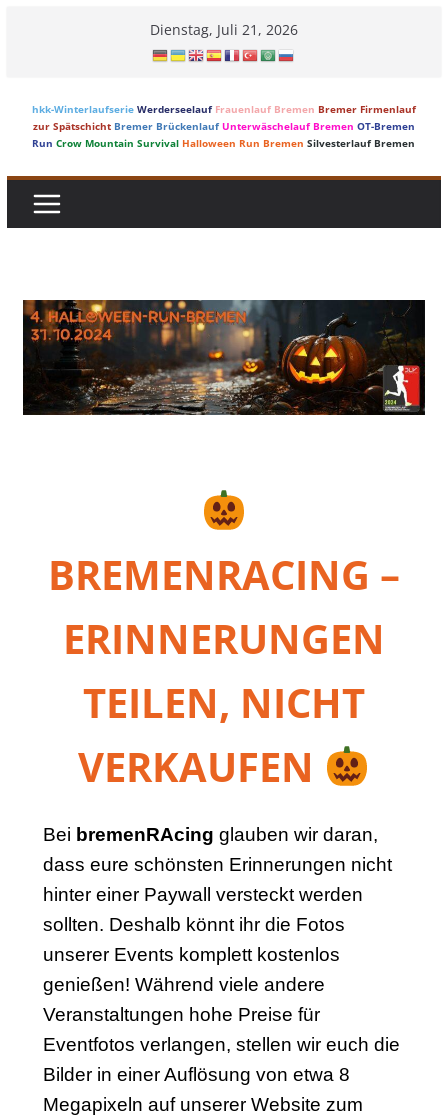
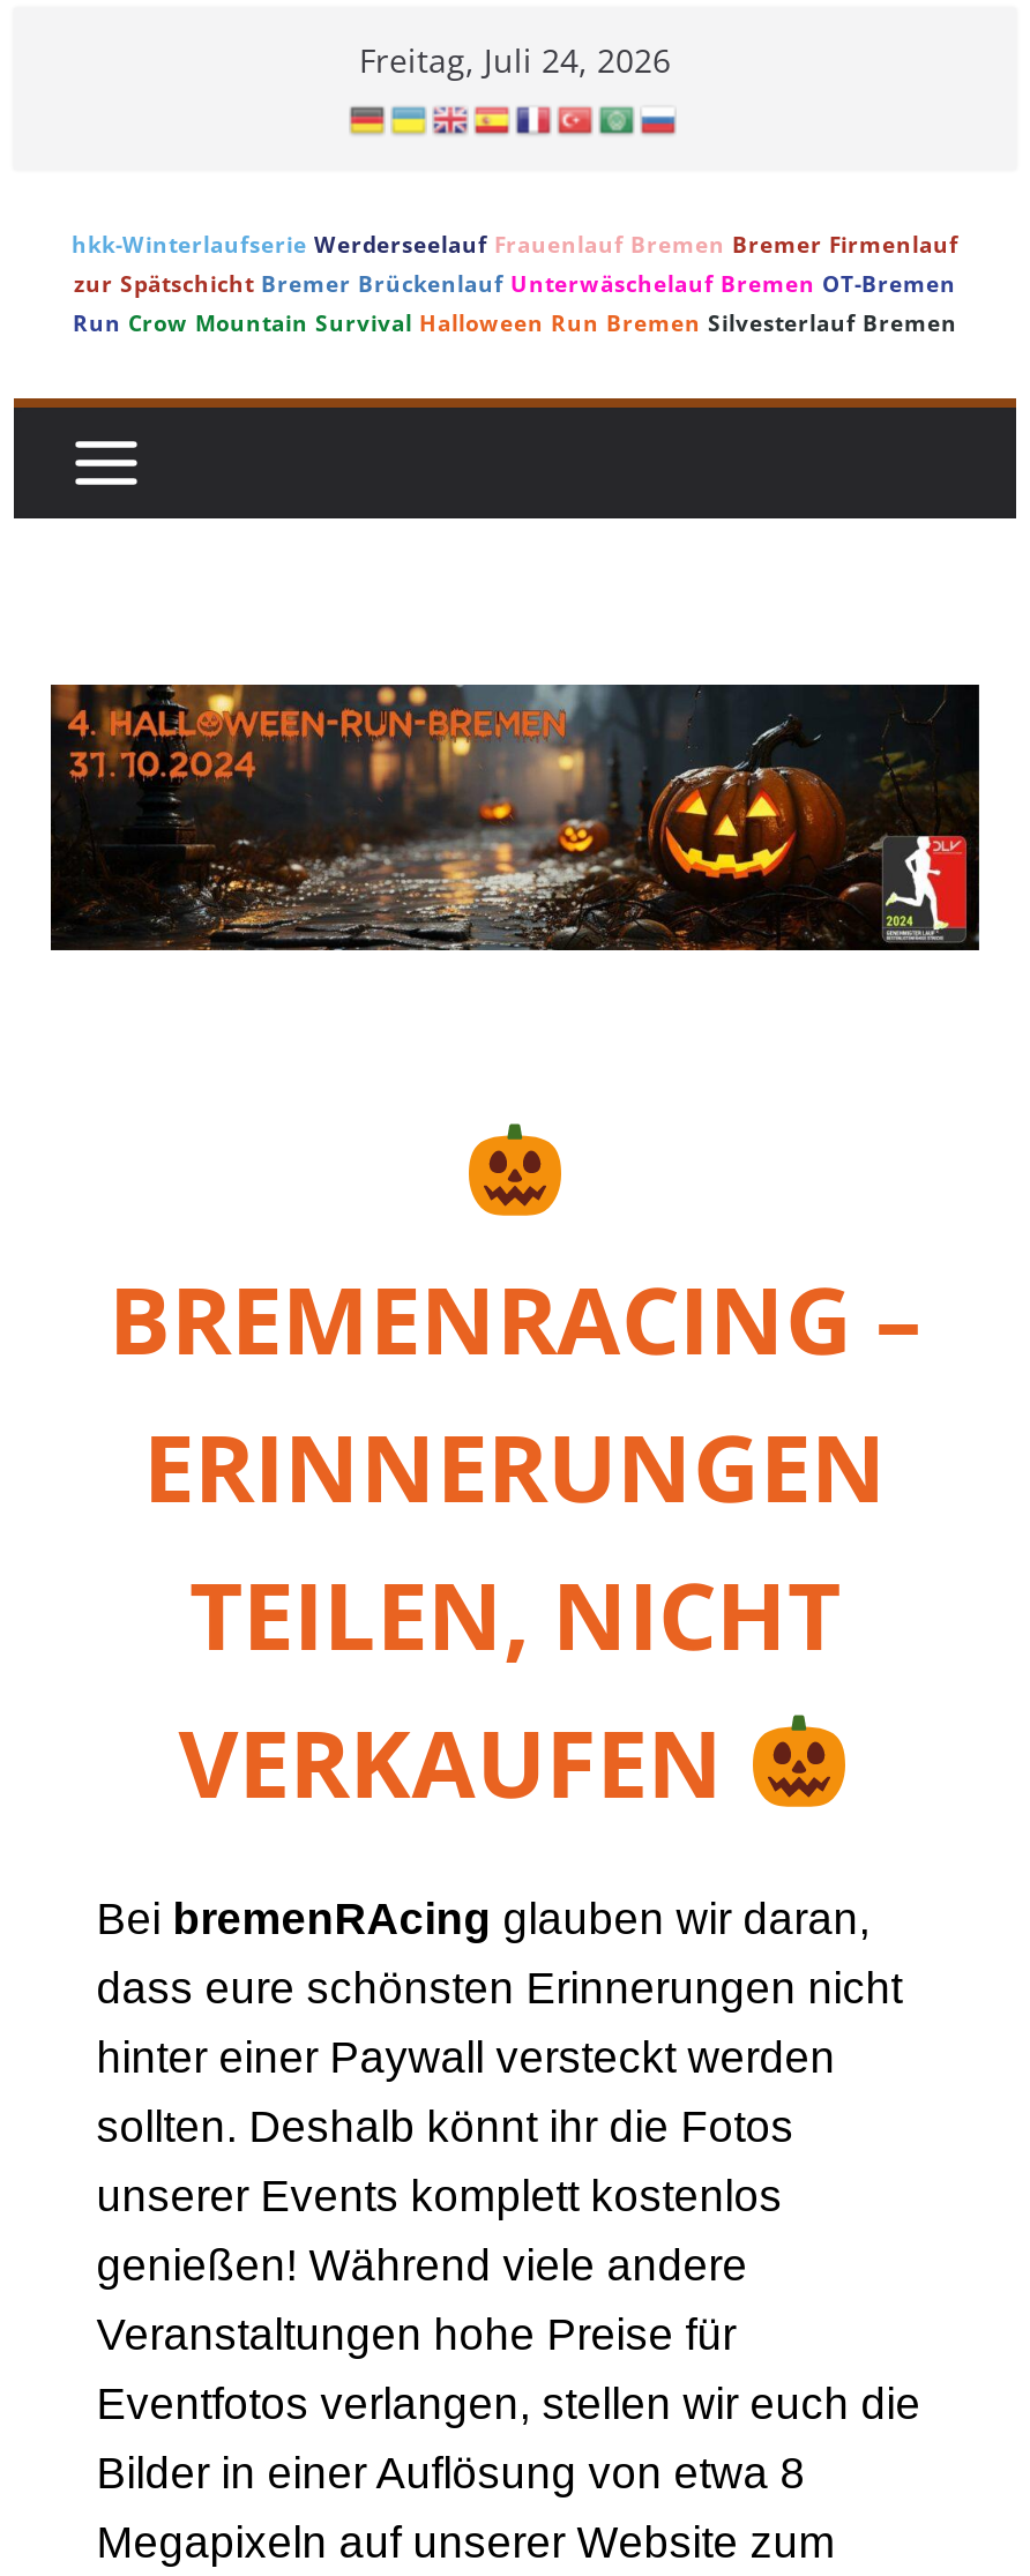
- Dienstag, Juli 21, 2026
+ Freitag, Juli 24, 2026
